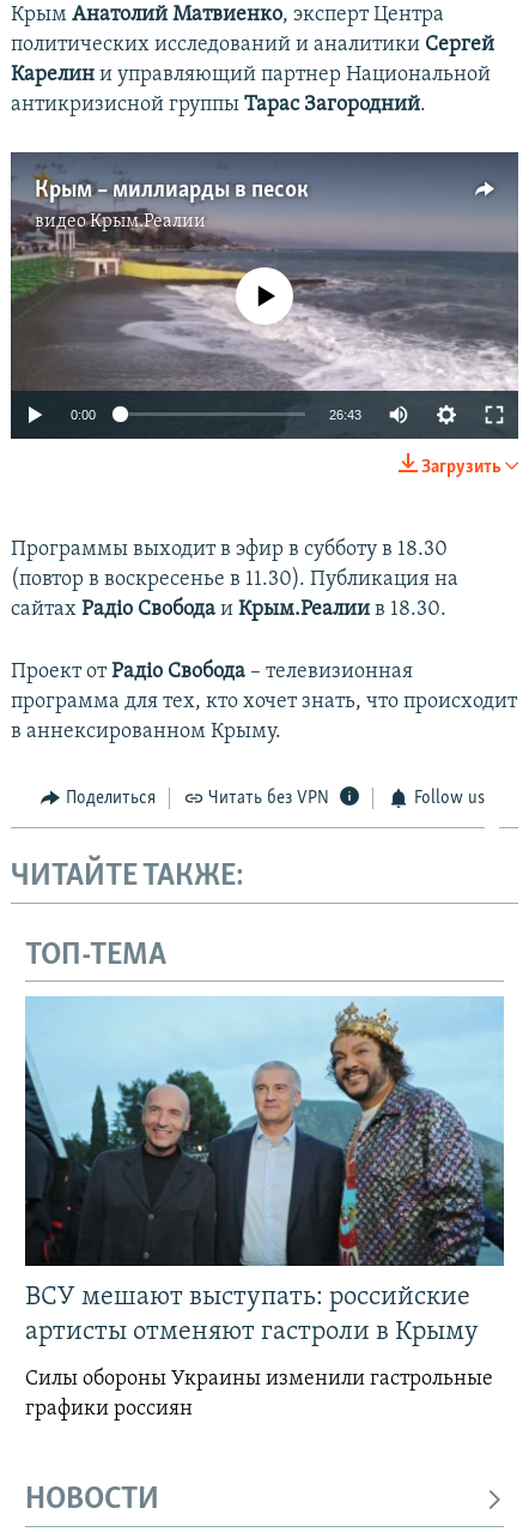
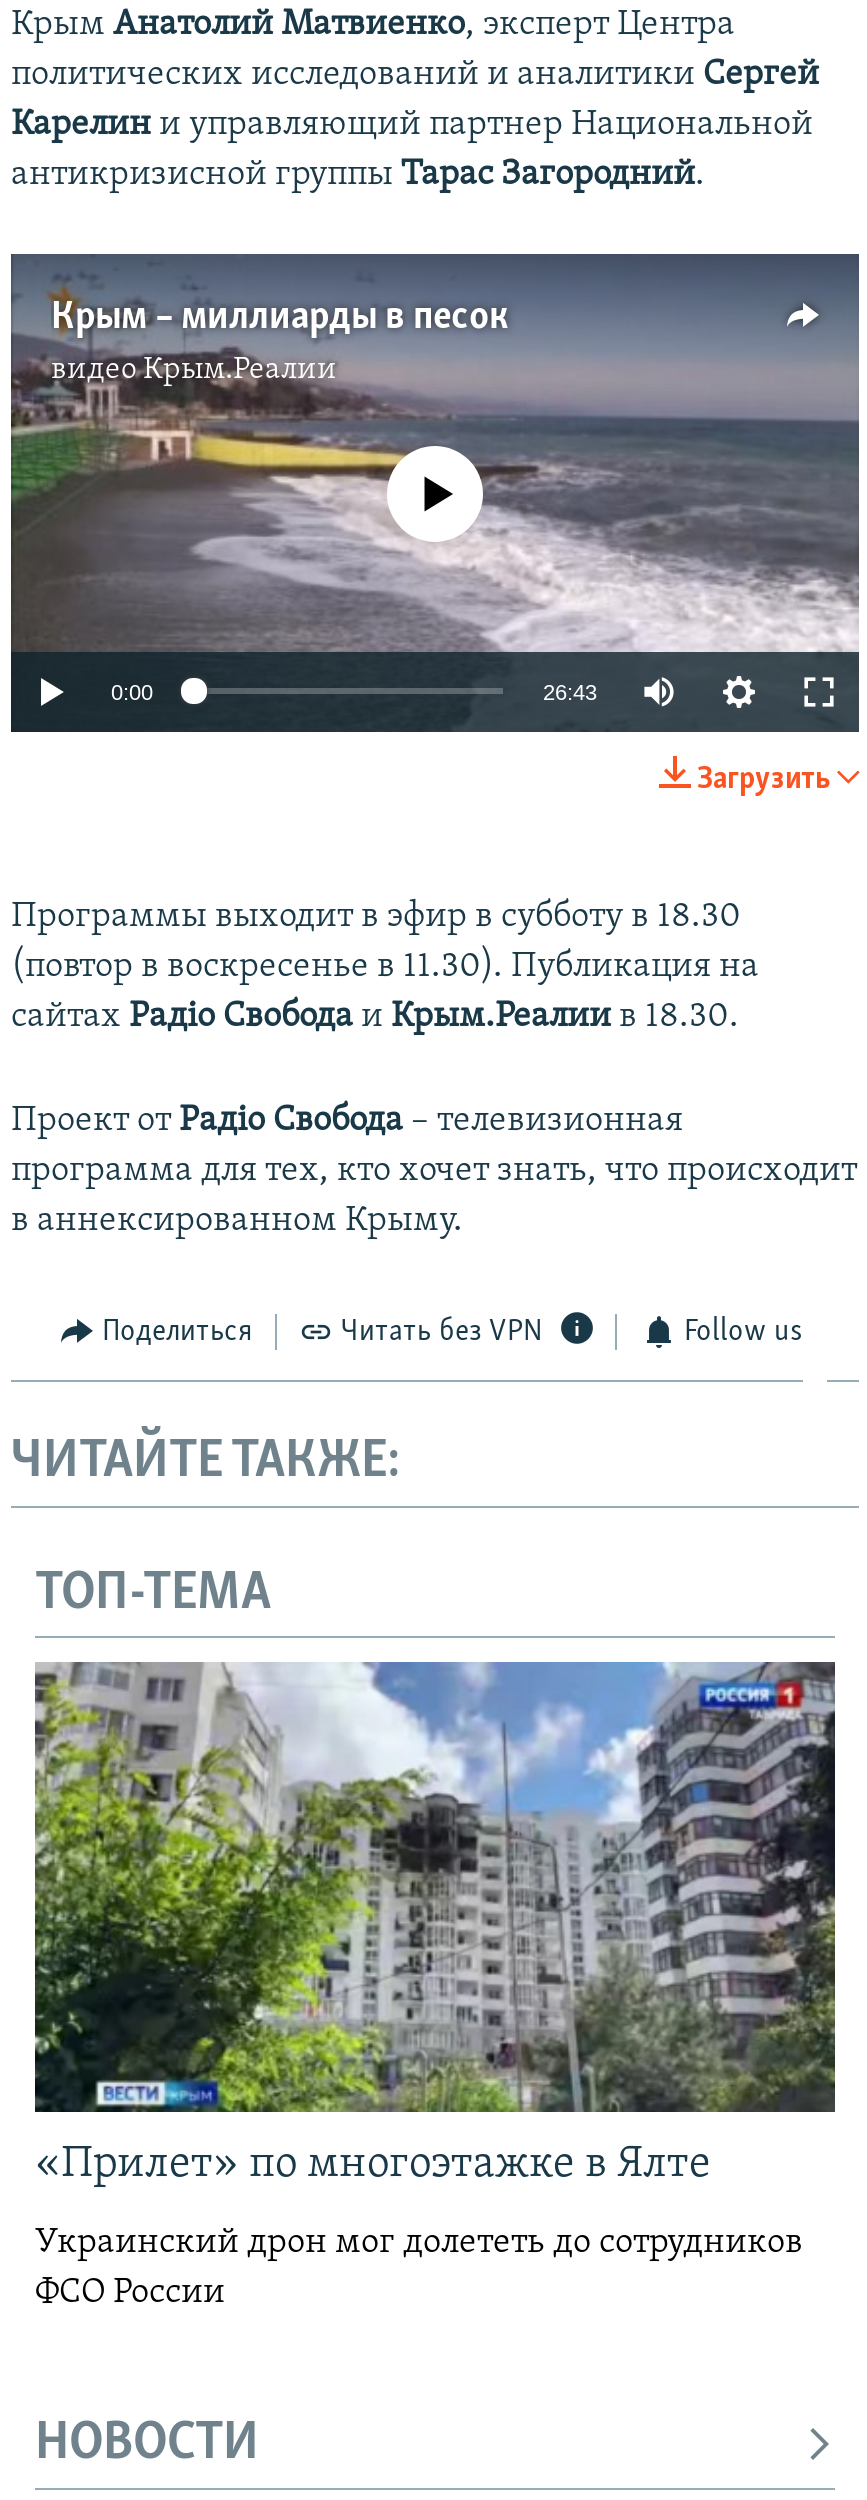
- [image]
- ВСУ мешают выступать: российские
- артисты отменяют гастроли в Крыму
+ [image]
+ «Прилет» по многоэтажке в Ялте

- Силы обороны Украины изменили гастрольные
- графики россиян
+ Украинский дрон мог долететь до сотрудников
+ ФСО России
